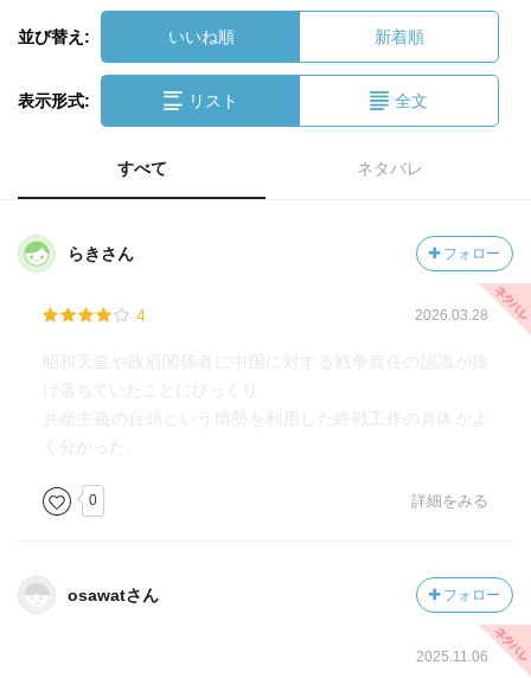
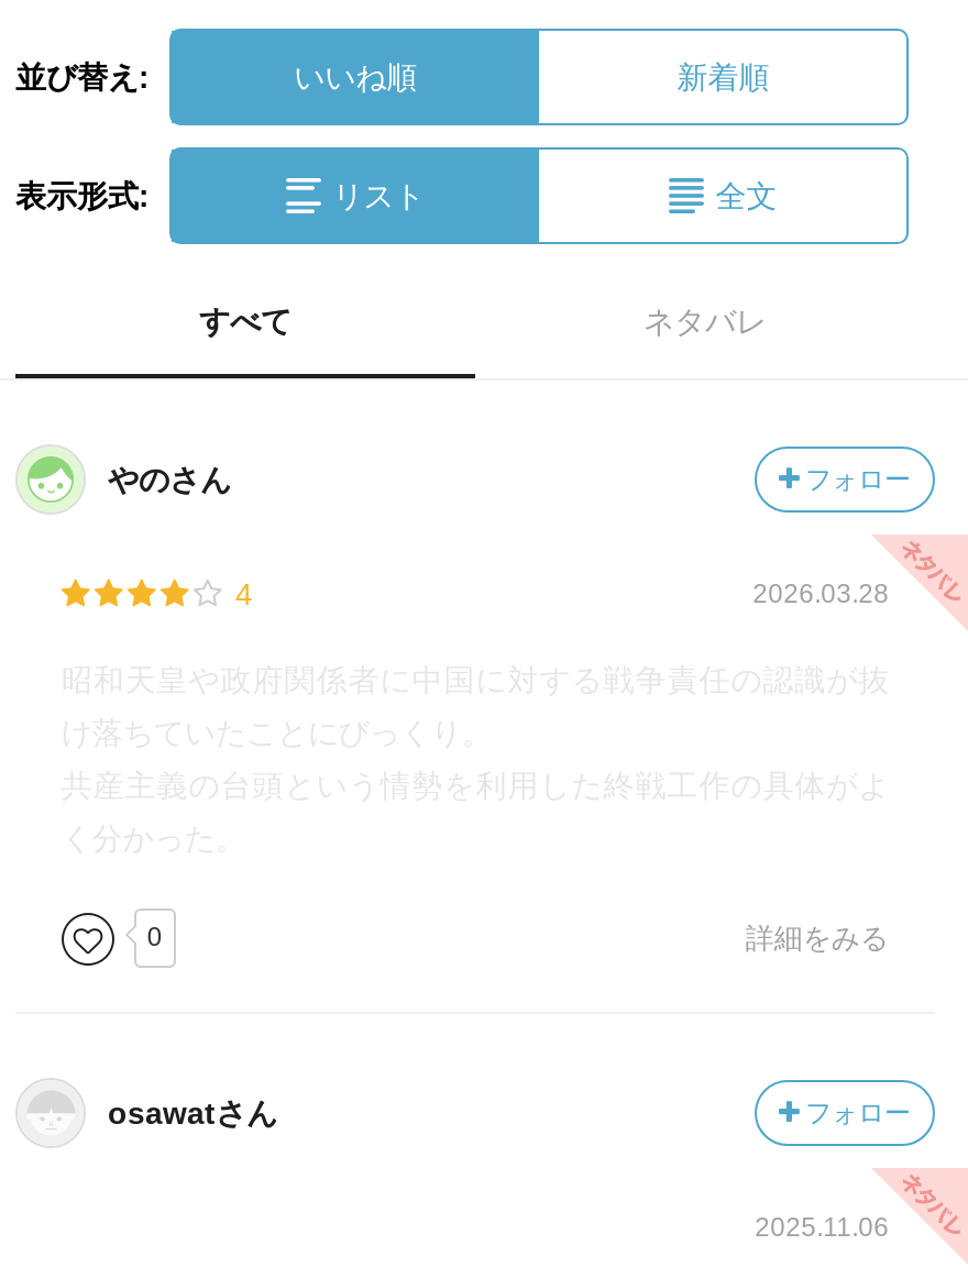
- らきさん
+ やのさん
